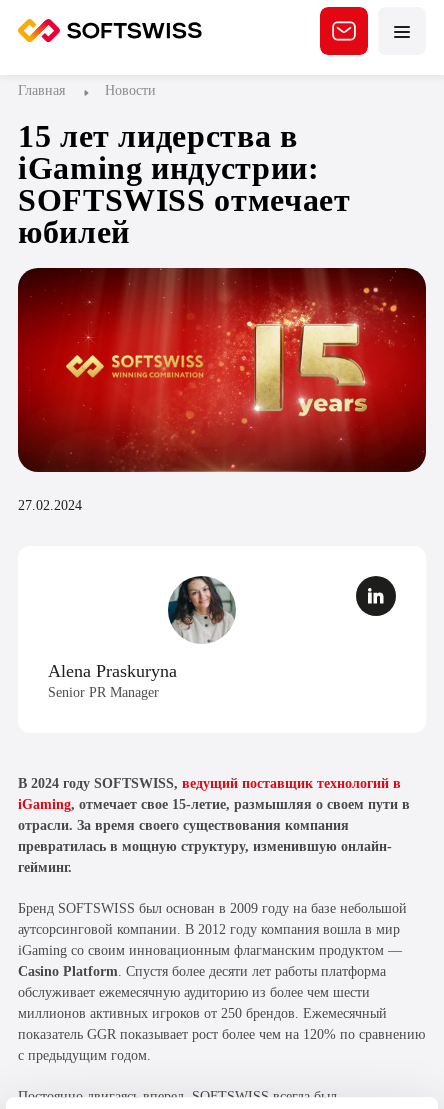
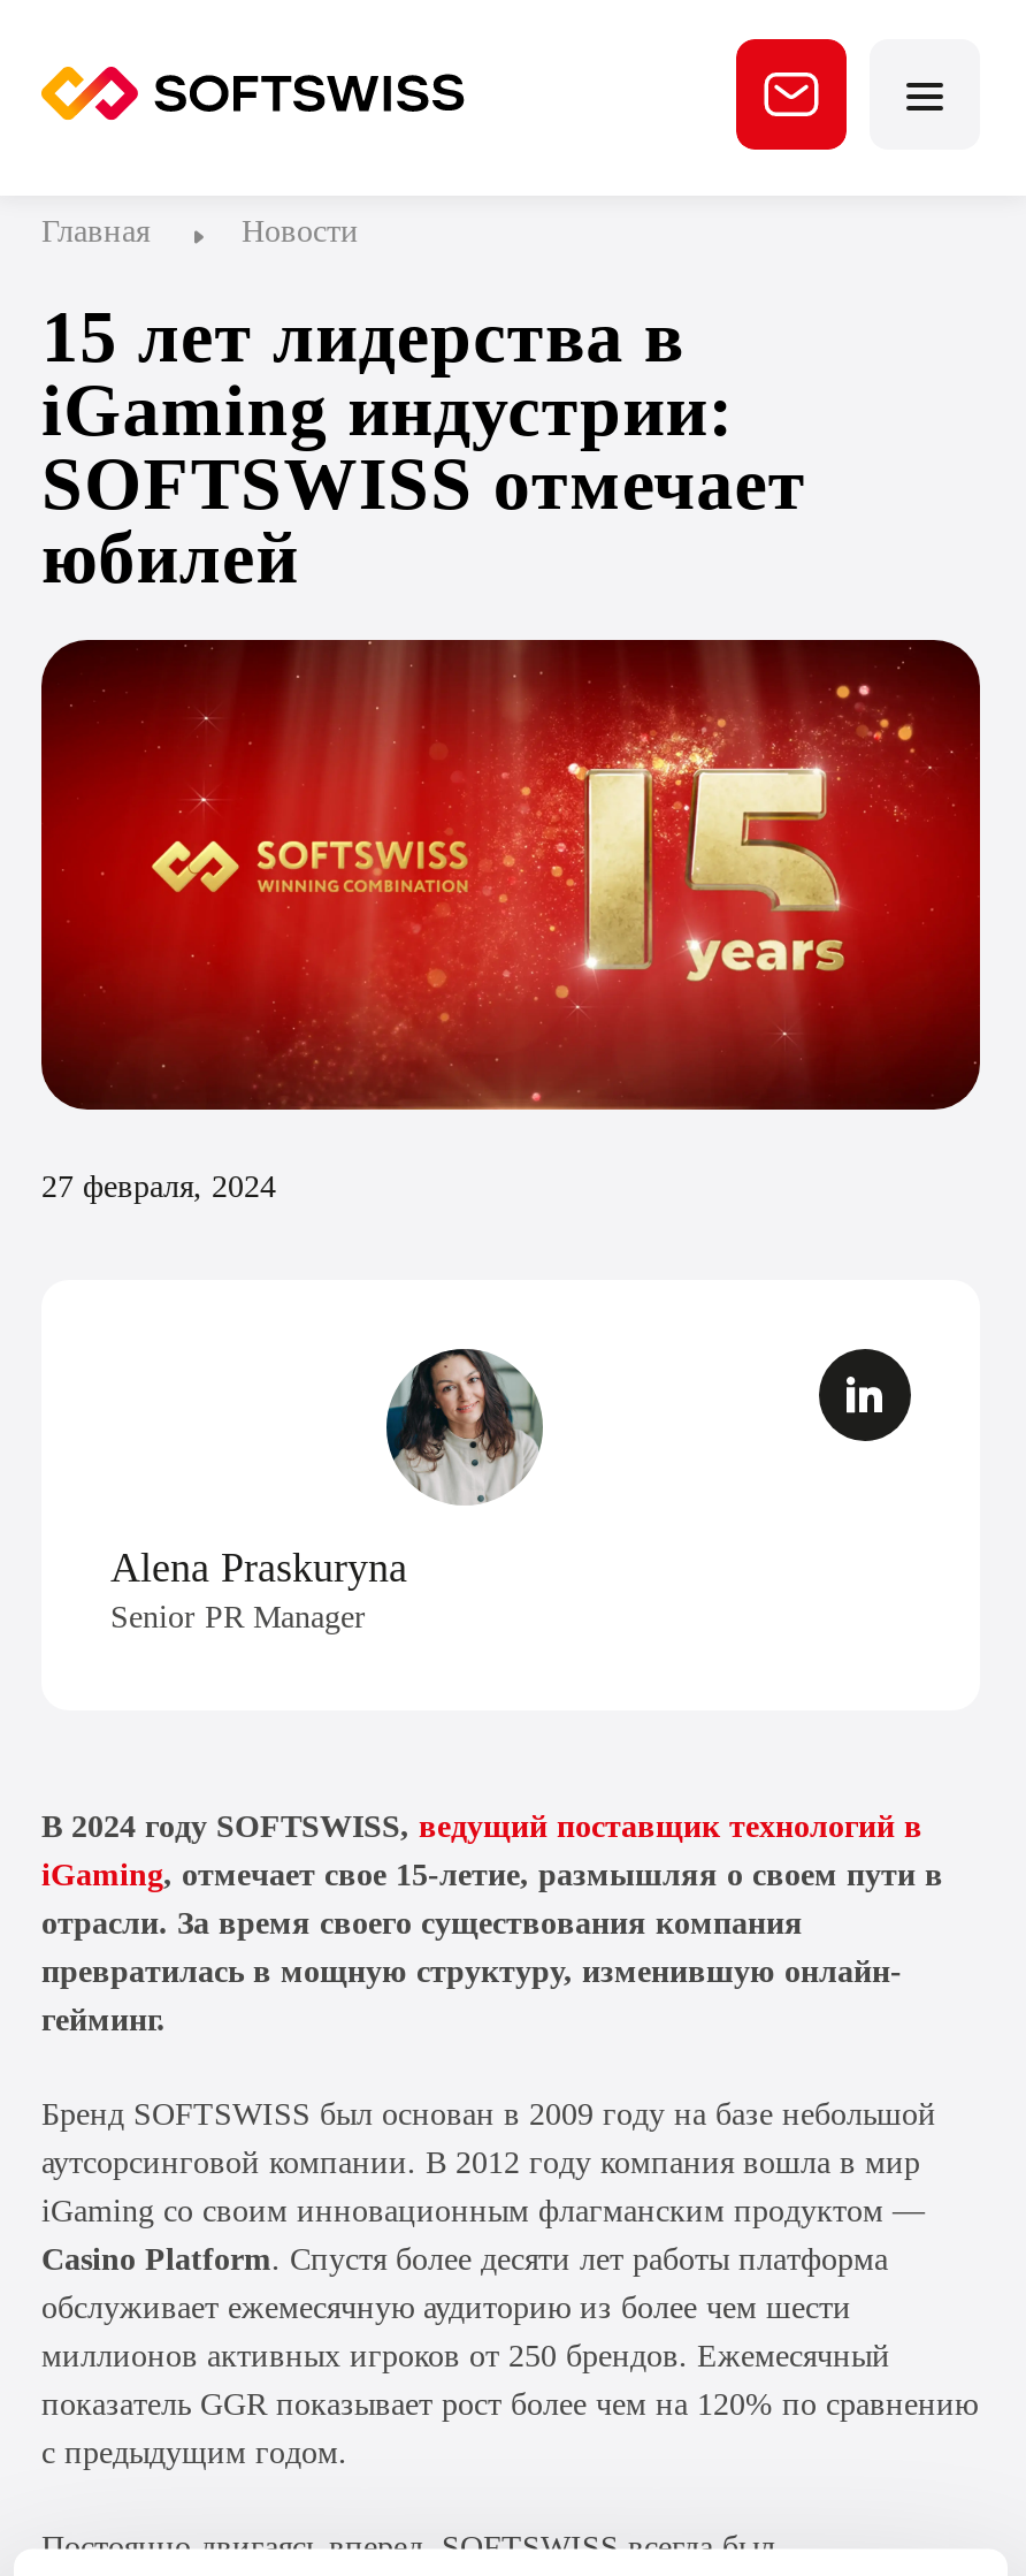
- 27.02.2024
+ 27 февраля, 2024
